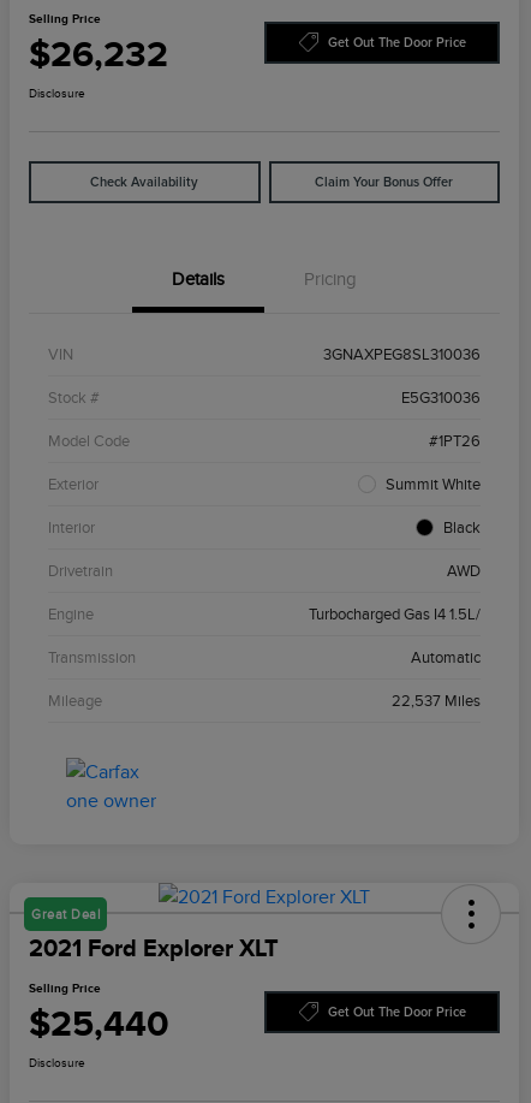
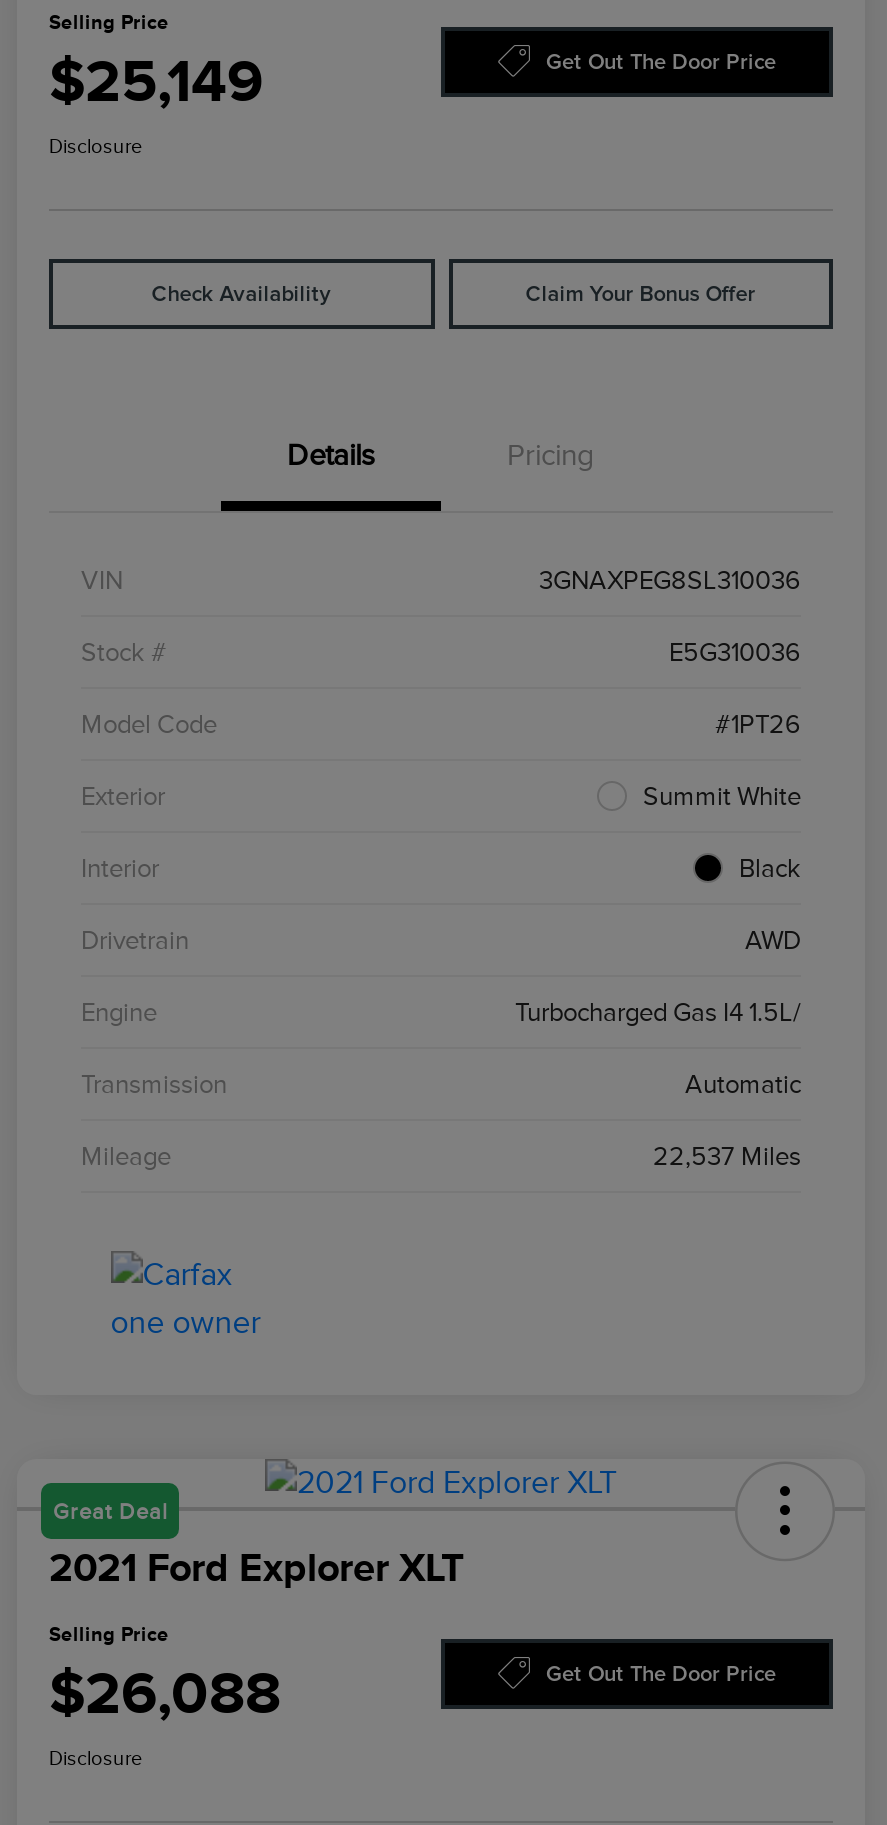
- $26,232
+ $25,149

- $25,440
+ $26,088
